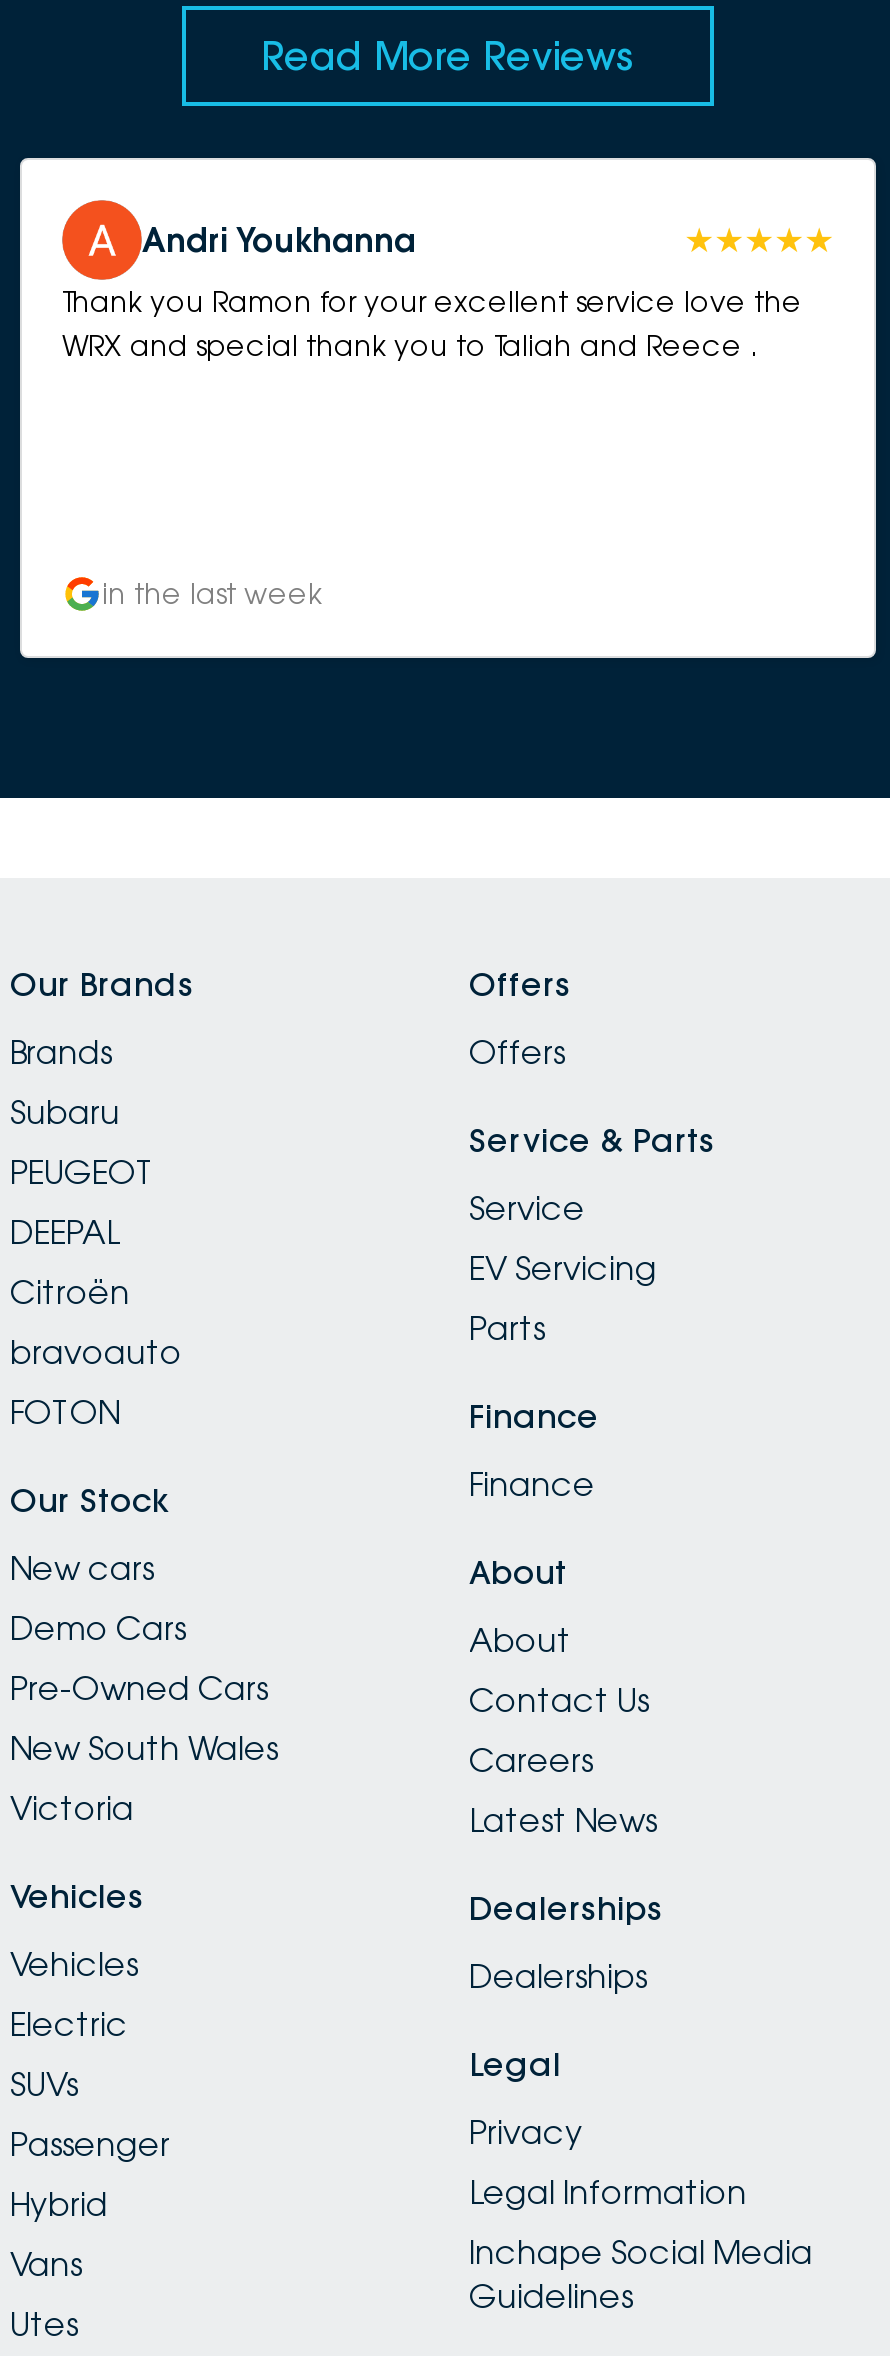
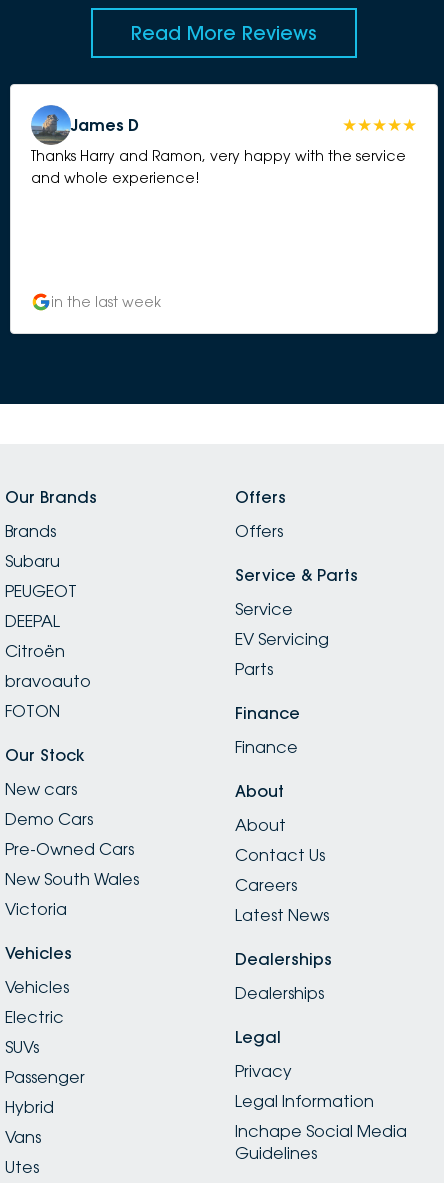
- [image]
- Thank you Ramon for your excellent service love the
- WRX and special thank you to Taliah and Reece .
+ [image]
+ Thanks Harry and Ramon, very happy with the service
+ and whole experience!

- Andri Youkhanna
+ James D
